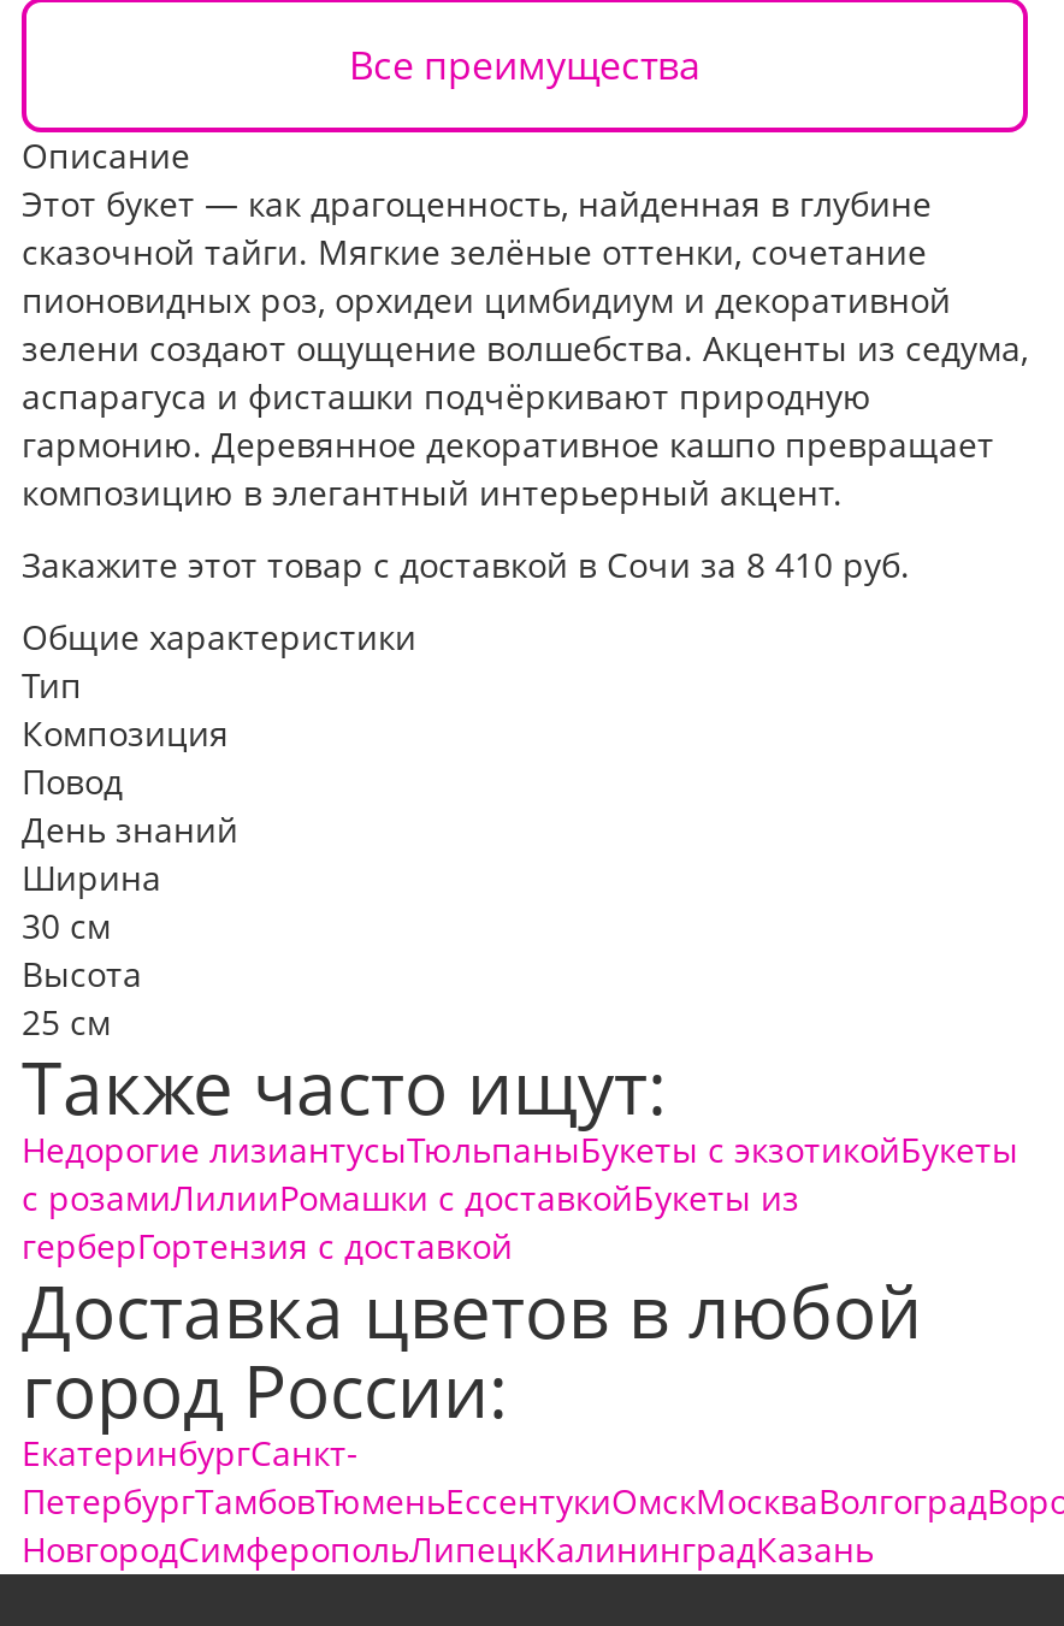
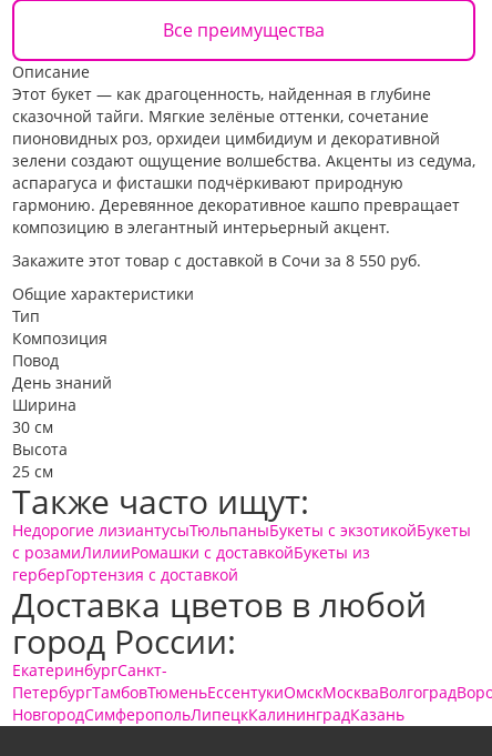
- Закажите этот товар с доставкой в Сочи за 8 410 руб.
+ Закажите этот товар с доставкой в Сочи за 8 550 руб.
